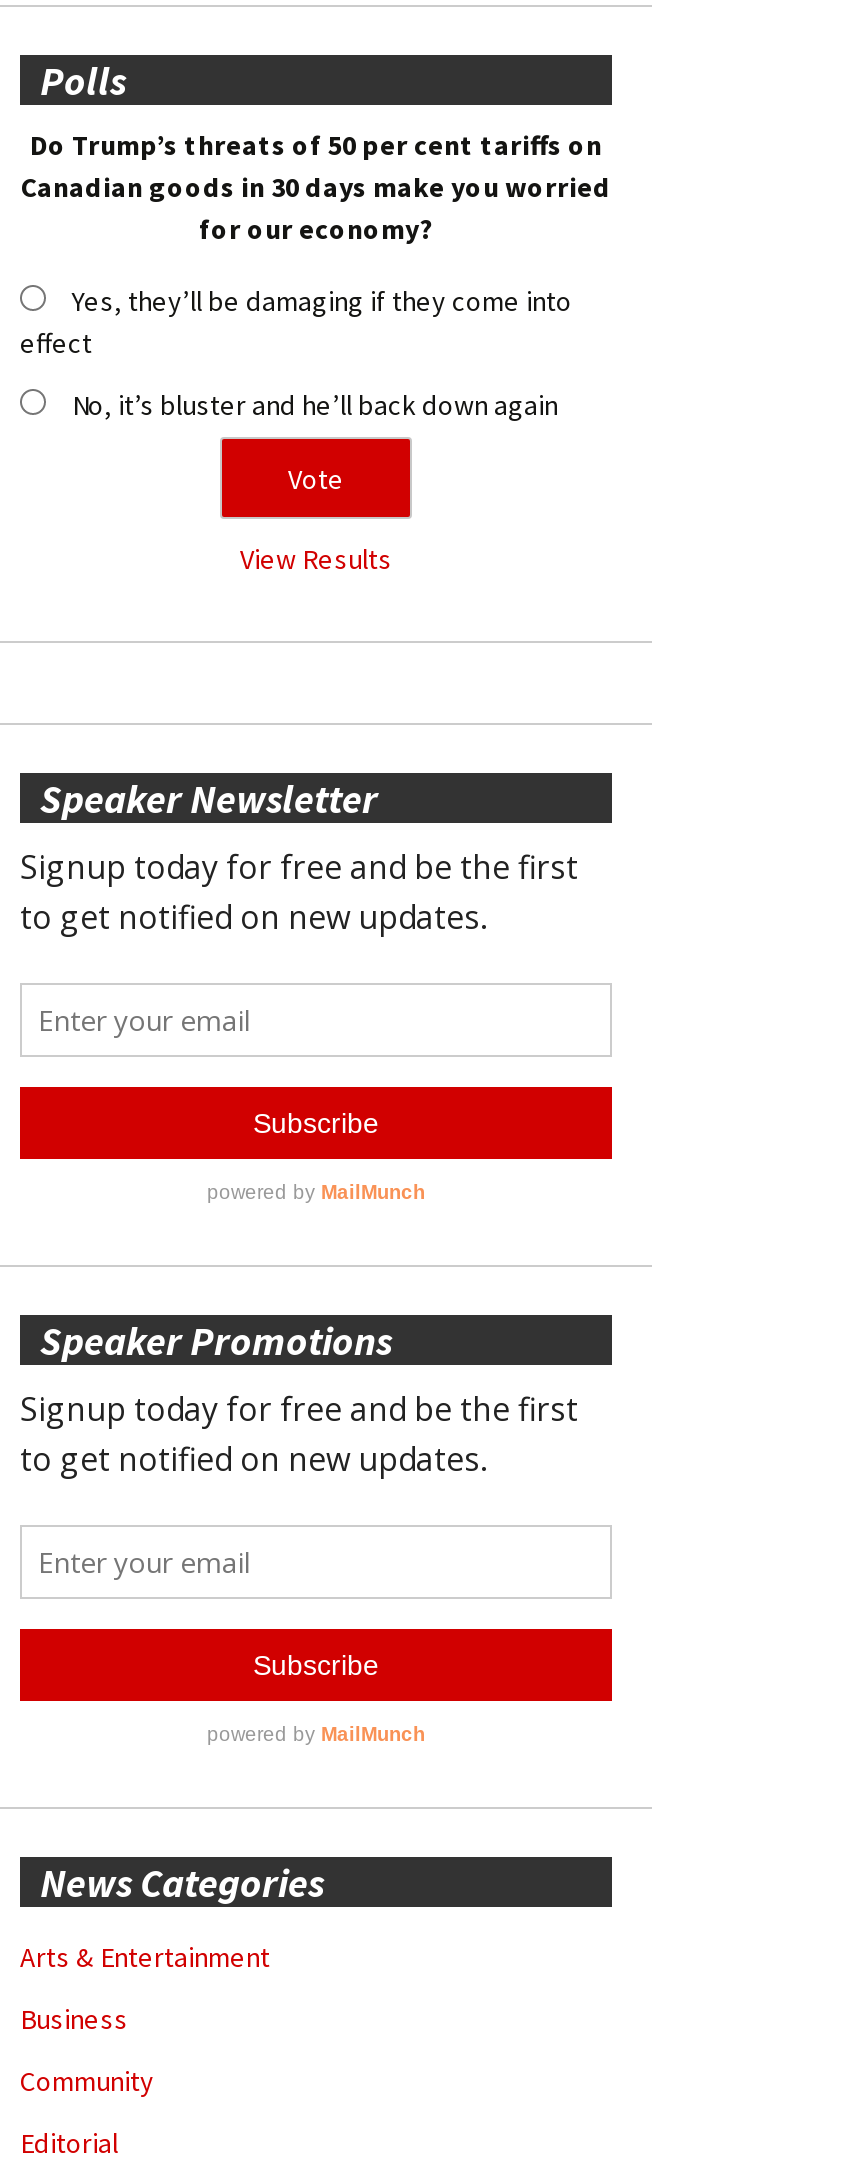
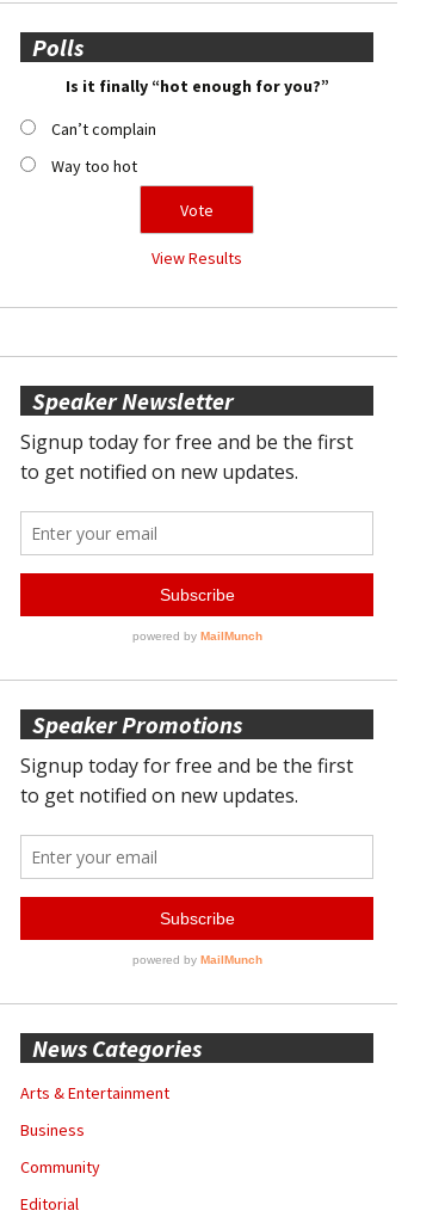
- Do Trump’s threats of 50 per cent tariffs on
- Canadian goods in 30 days make you worried
- for our economy?
+ Is it finally “hot enough for you?”

- Yes, they’ll be damaging if they come into
- effect
+ Can’t complain

- No, it’s bluster and he’ll back down again
+ Way too hot
